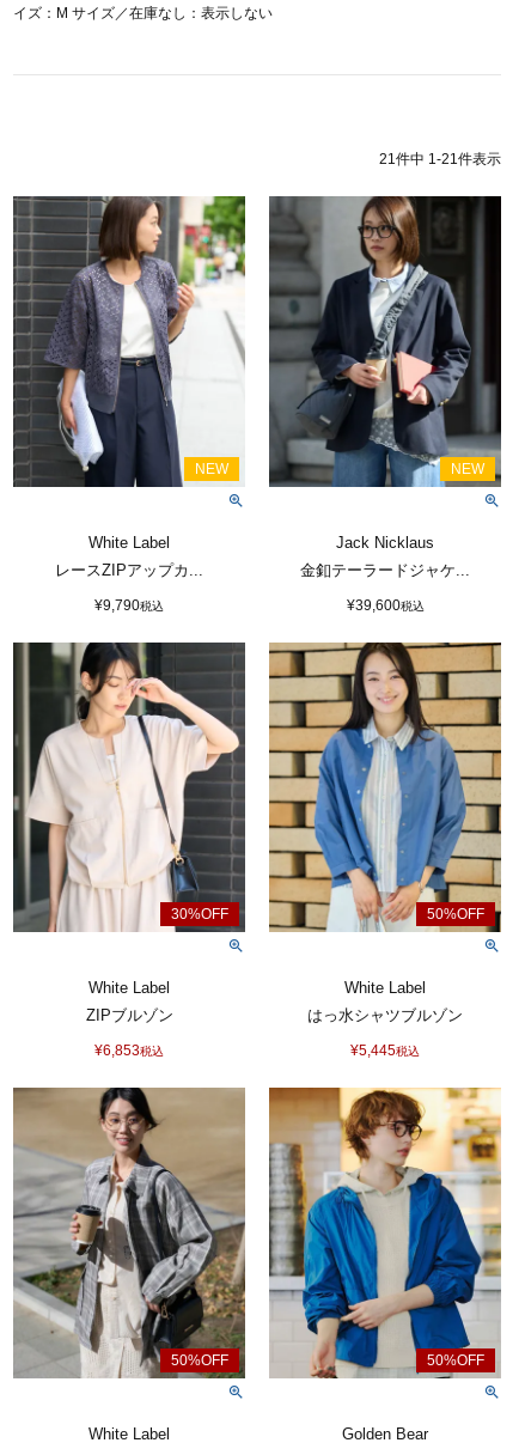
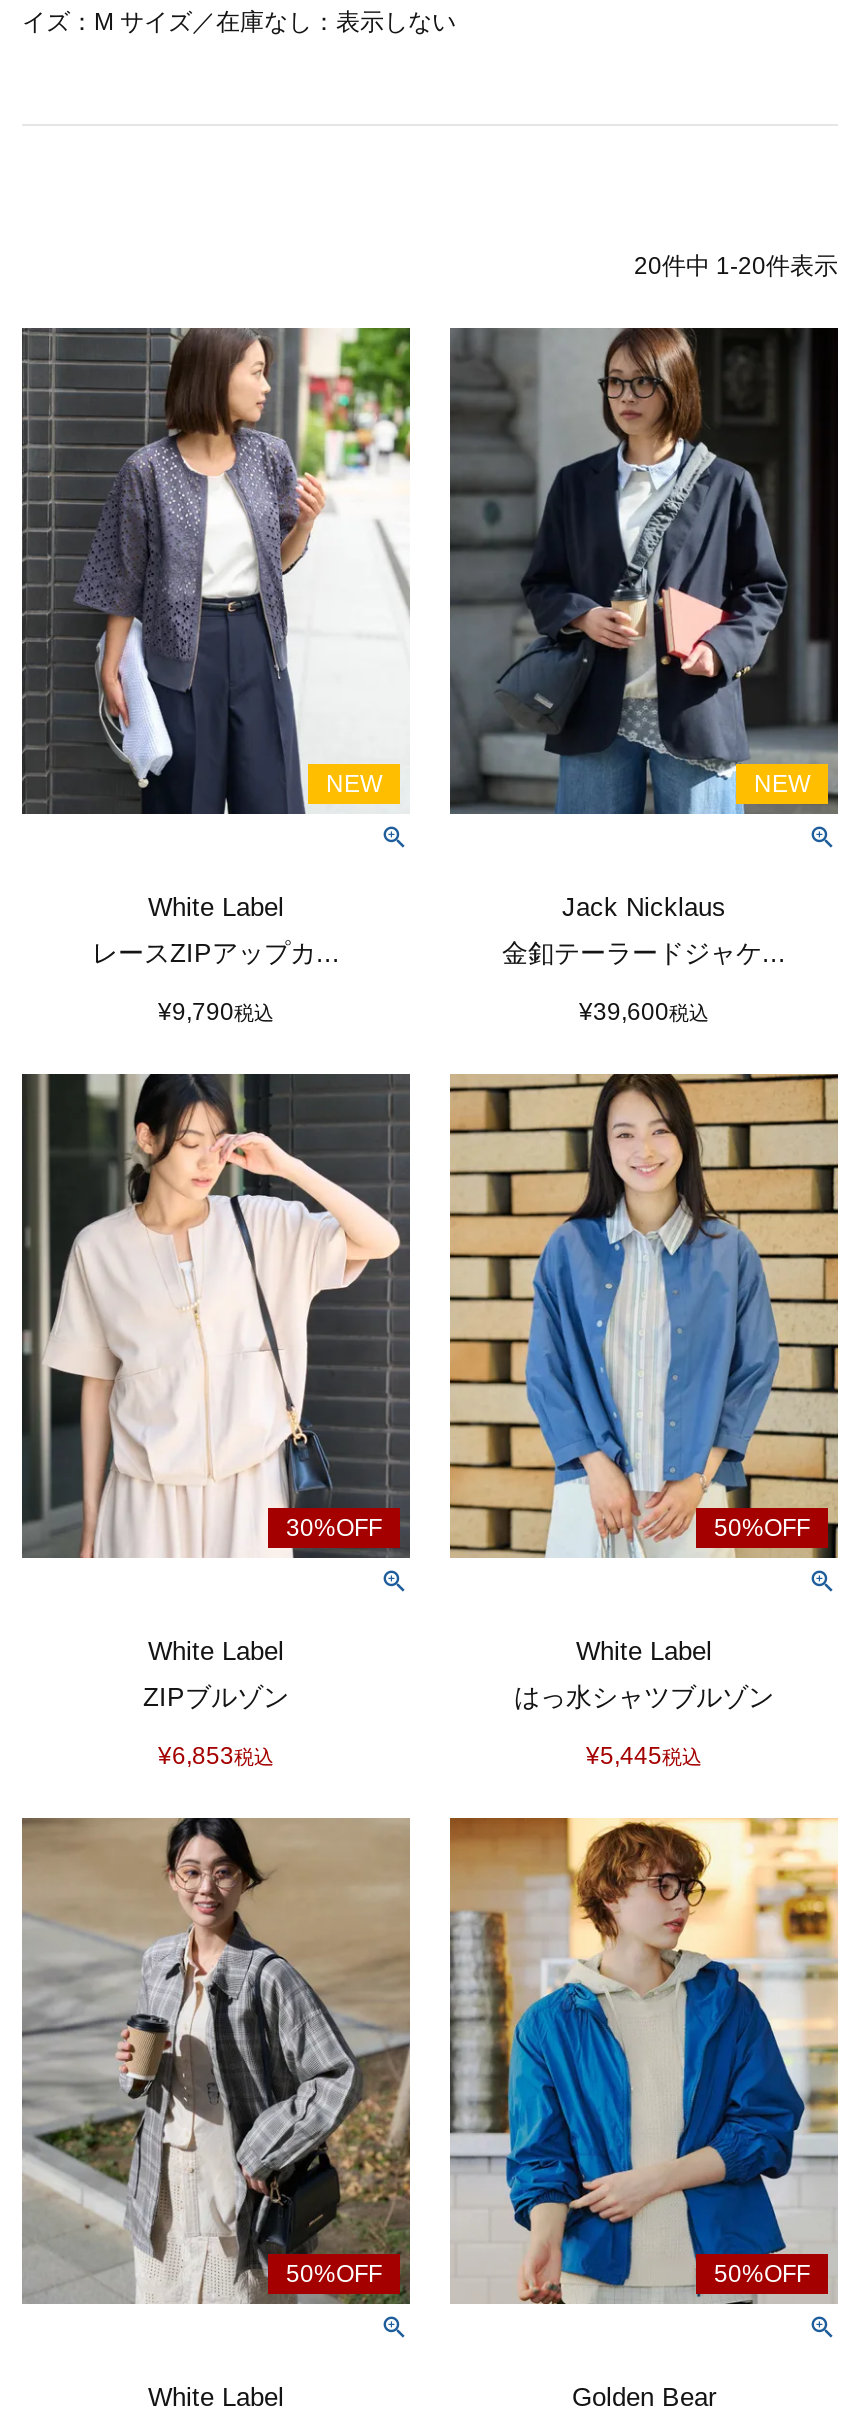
- 21件中 1-21件表示
+ 20件中 1-20件表示
